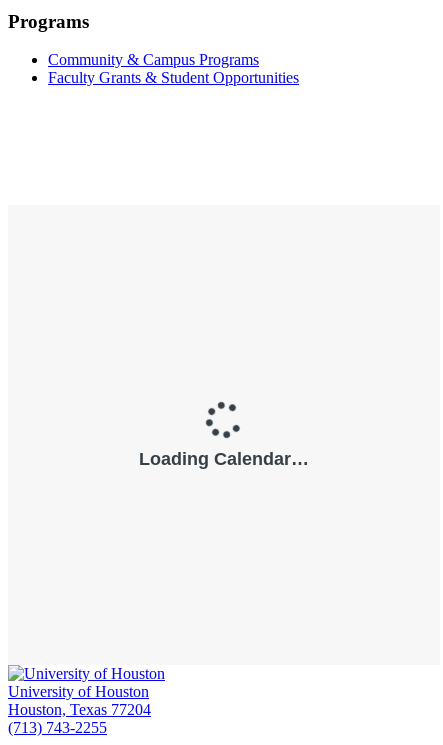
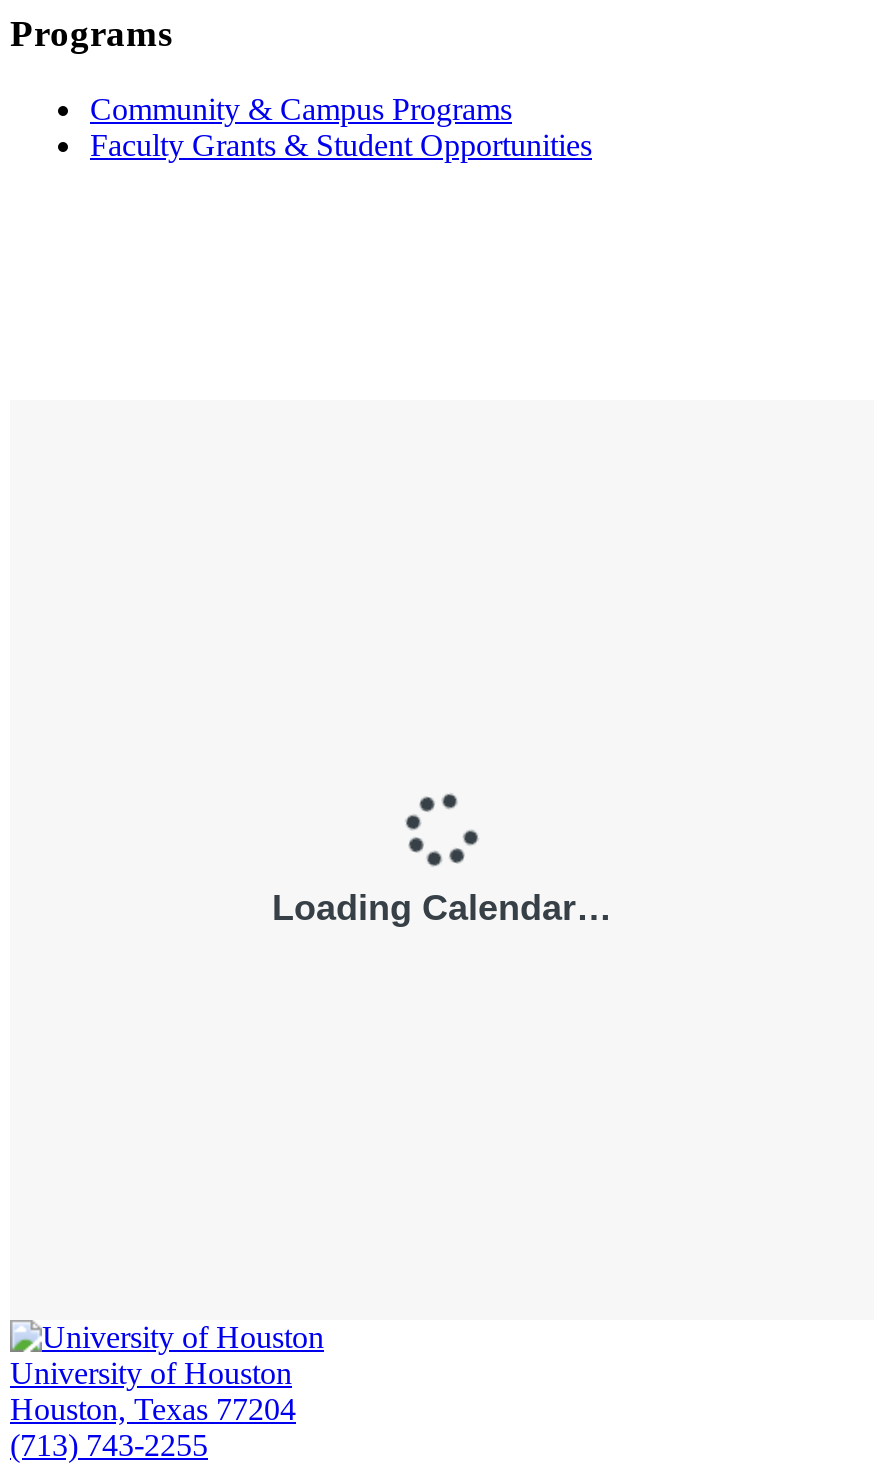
- [image]
+ [image]
